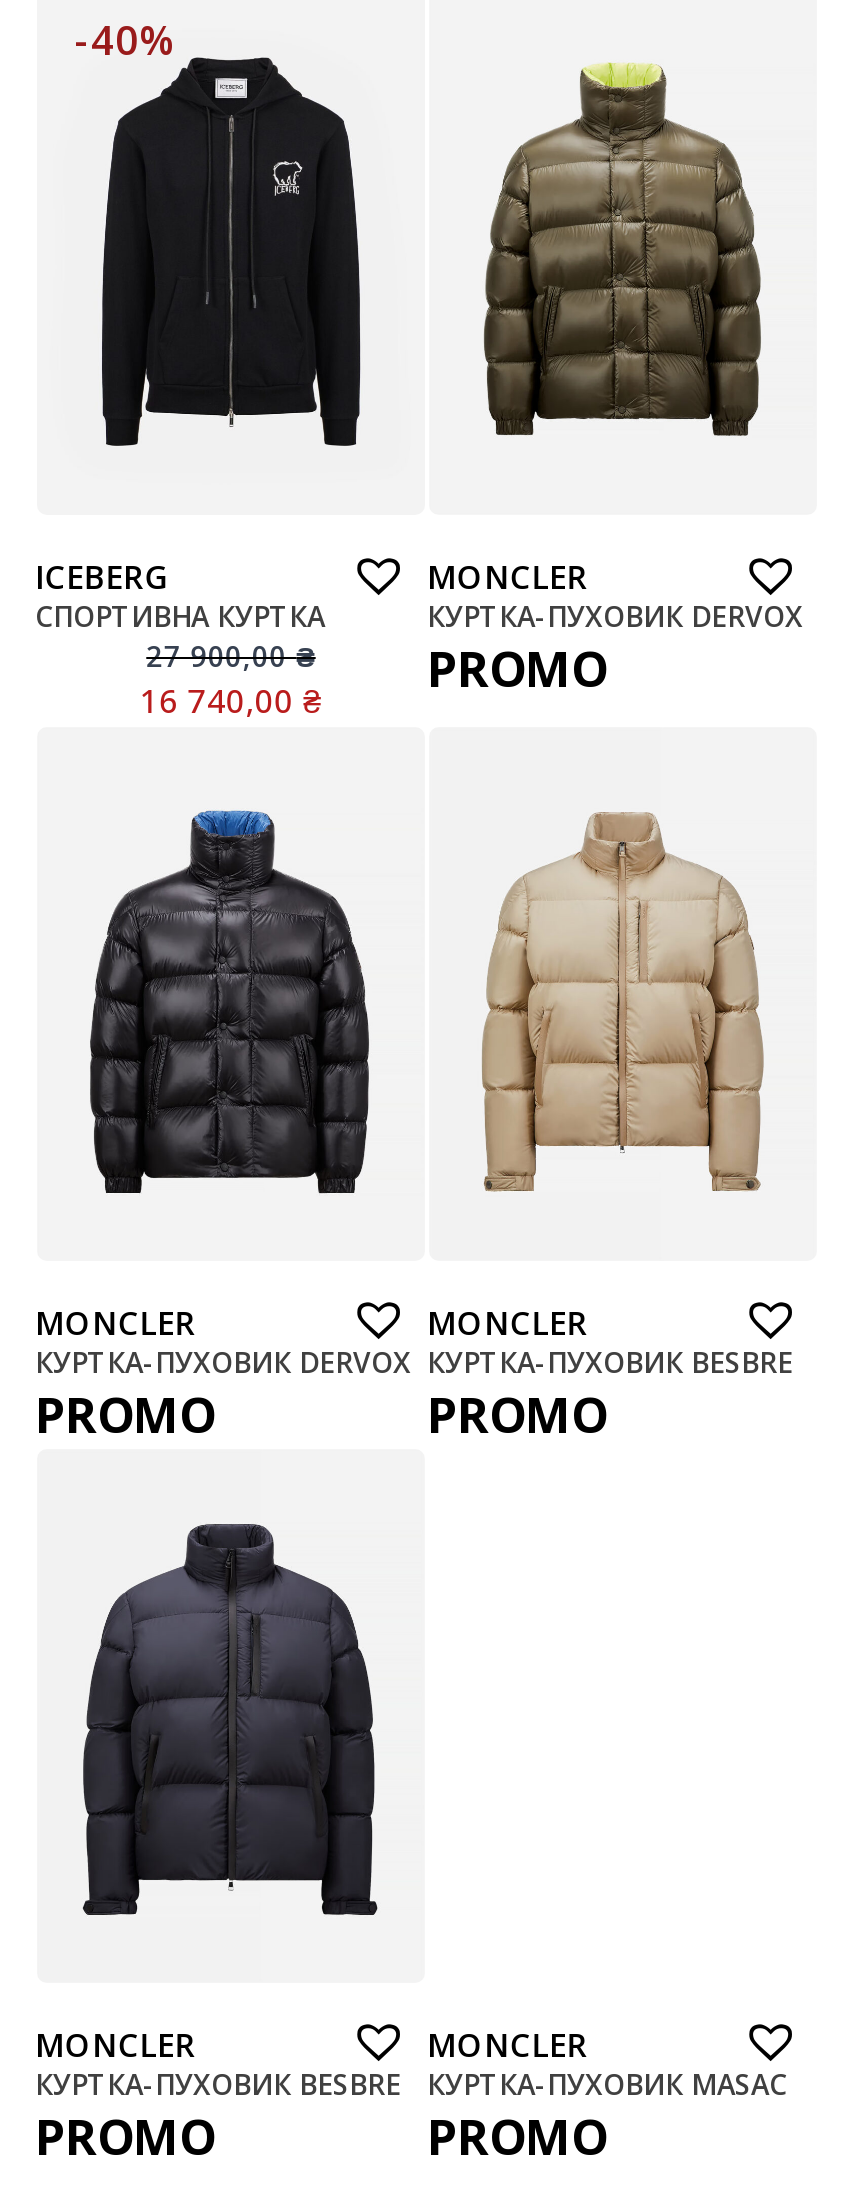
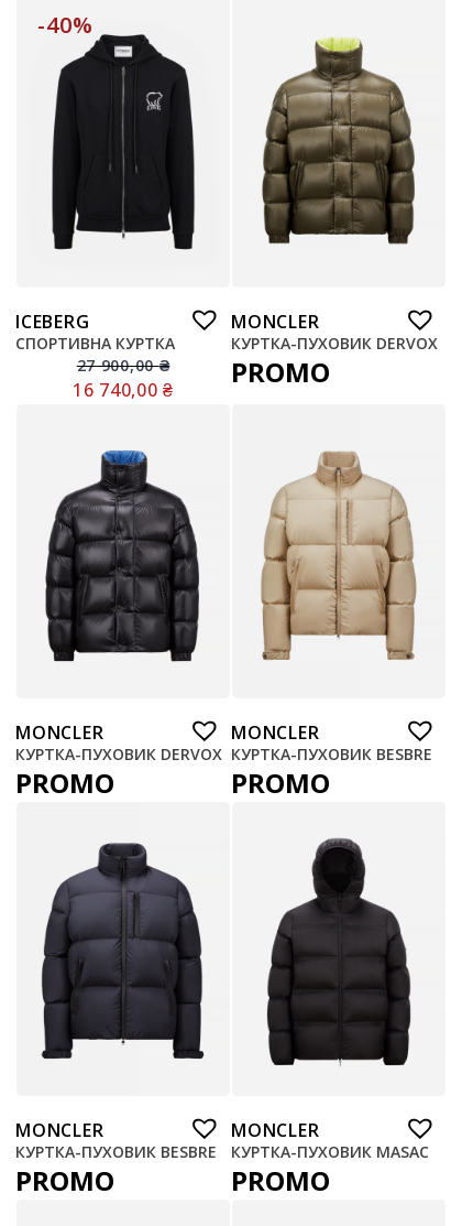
+ [image]
